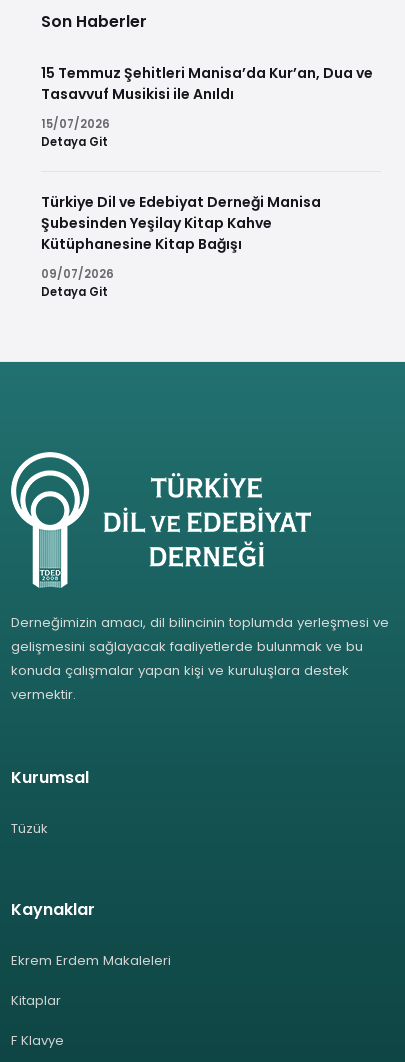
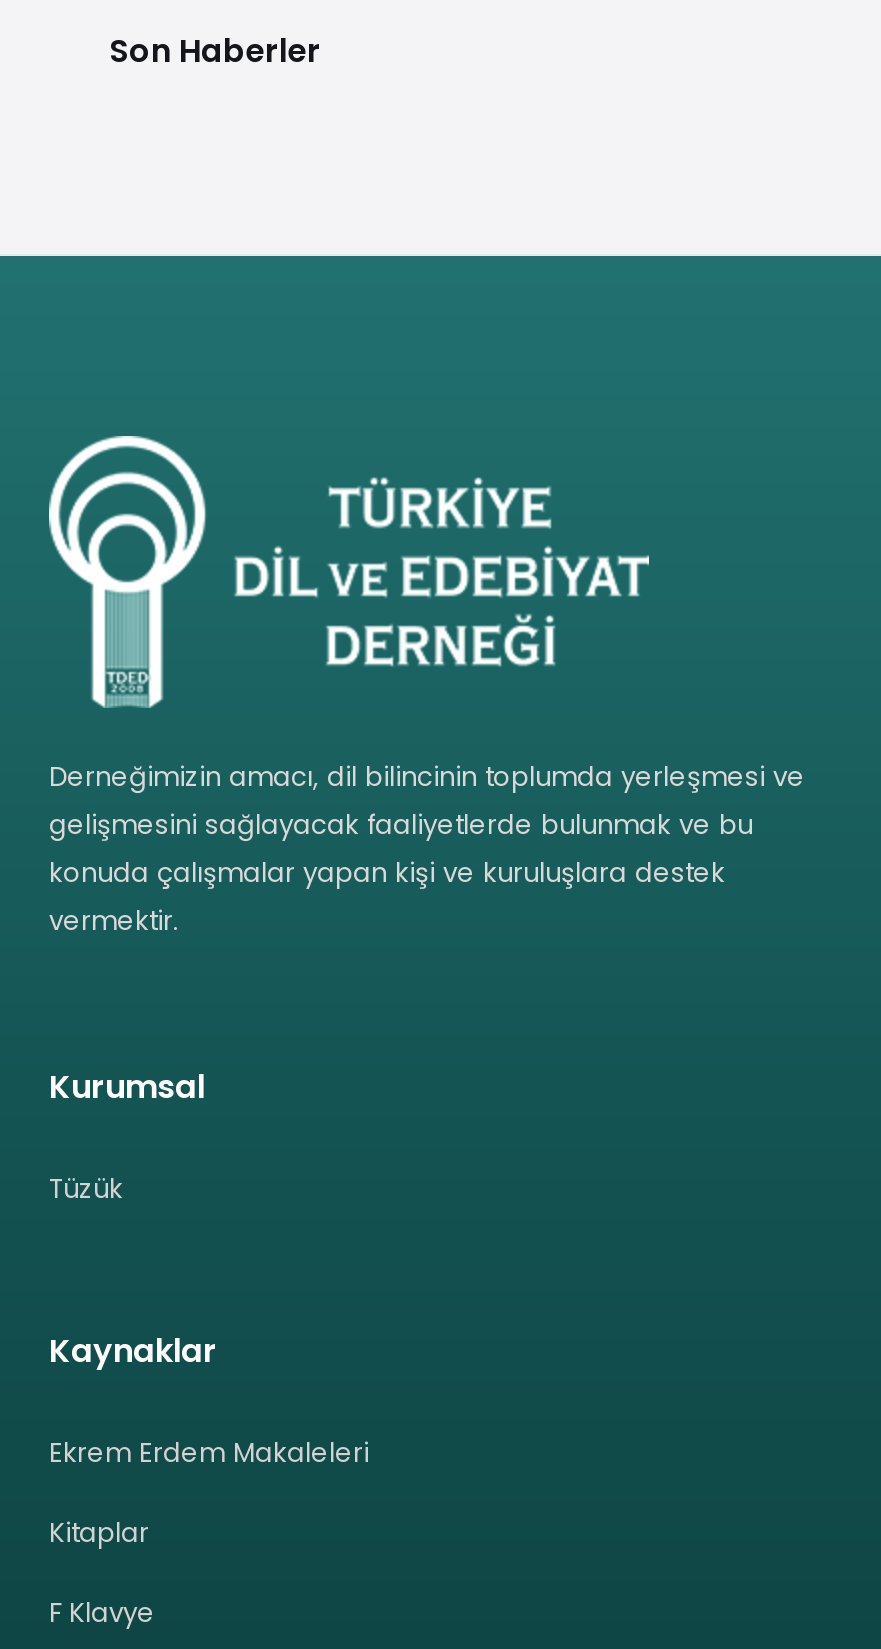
- 15 Temmuz Şehitleri Manisa’da Kur’an, Dua ve
- Tasavvuf Musikisi ile Anıldı
- 15/07/2026
- Detaya Git
- Türkiye Dil ve Edebiyat Derneği Manisa
- Şubesinden Yeşilay Kitap Kahve
- Kütüphanesine Kitap Bağışı
- 09/07/2026
- Detaya Git
